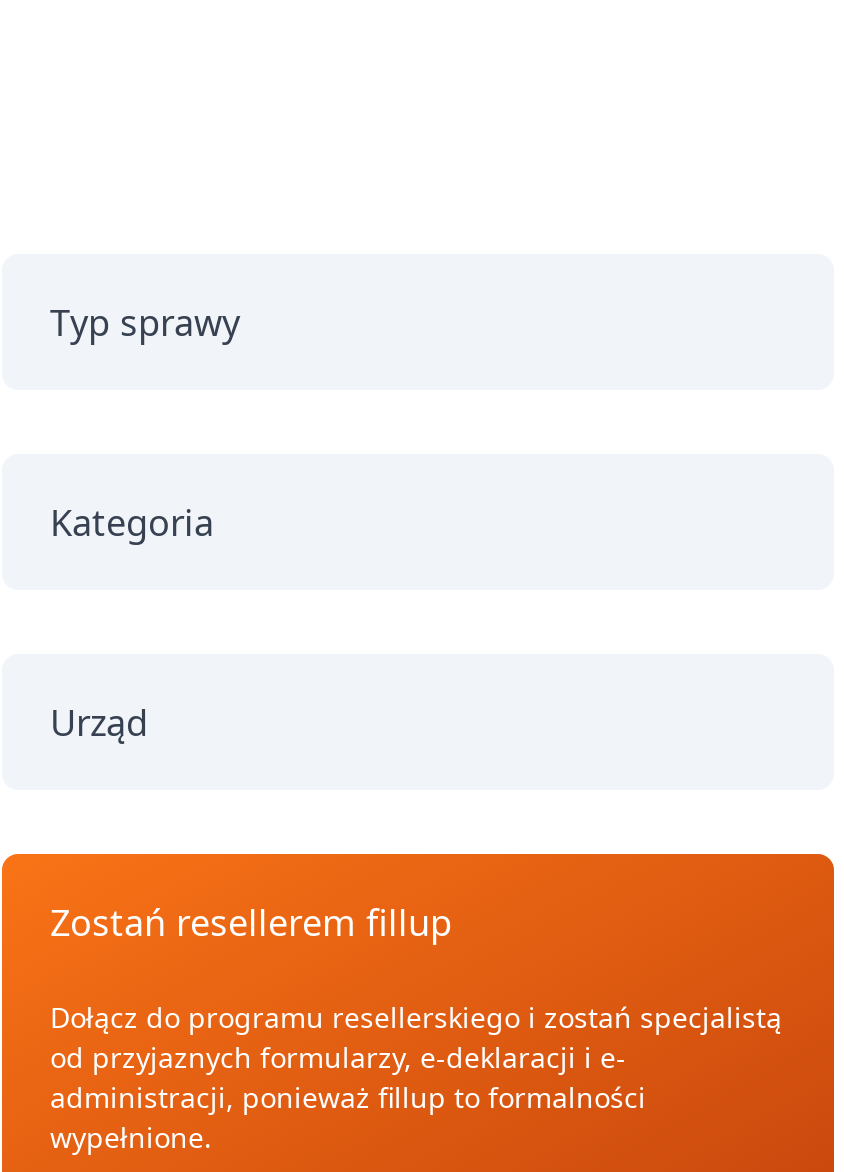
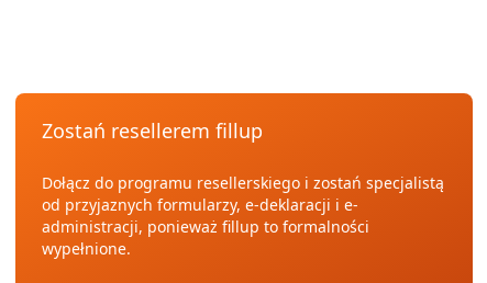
- Typ sprawy

- Kategoria

- Urząd
